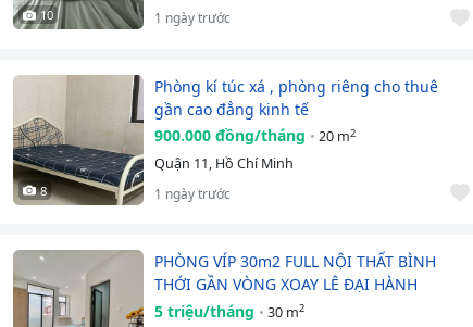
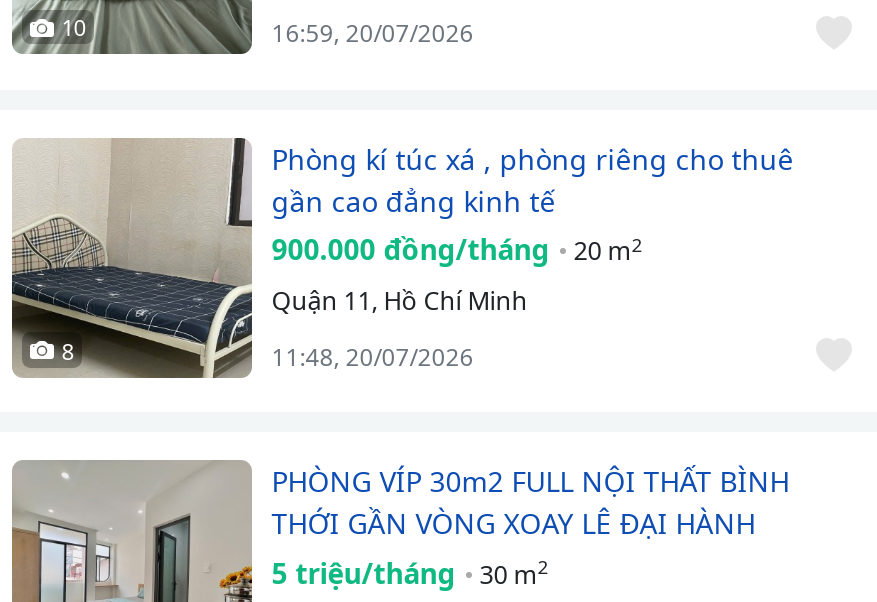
- 1 ngày trước
+ 16:59, 20/07/2026

- 1 ngày trước
+ 11:48, 20/07/2026
